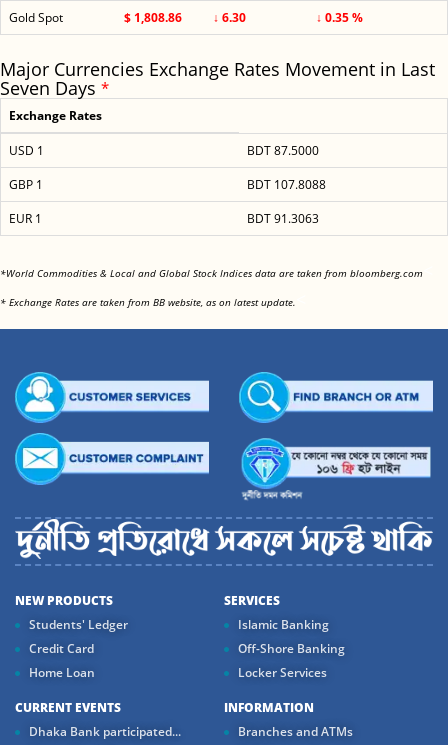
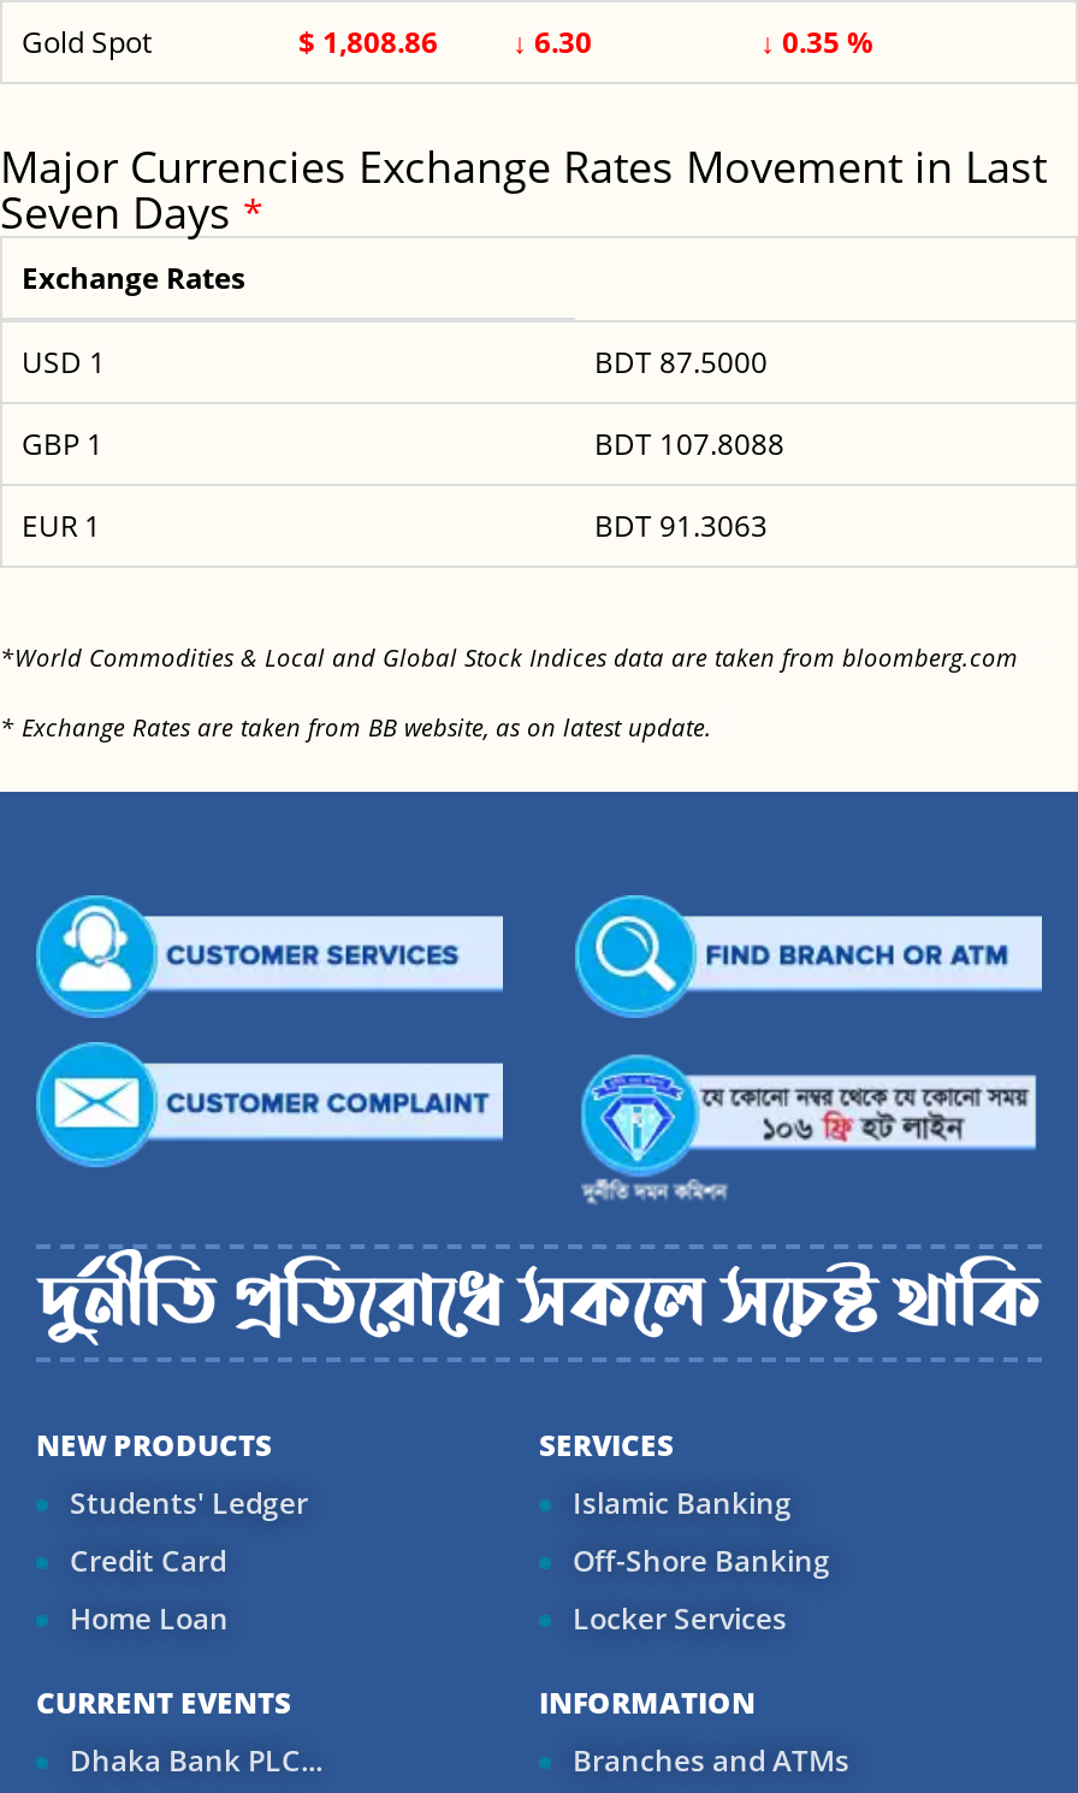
- Dhaka Bank participated...
+ Dhaka Bank PLC...
